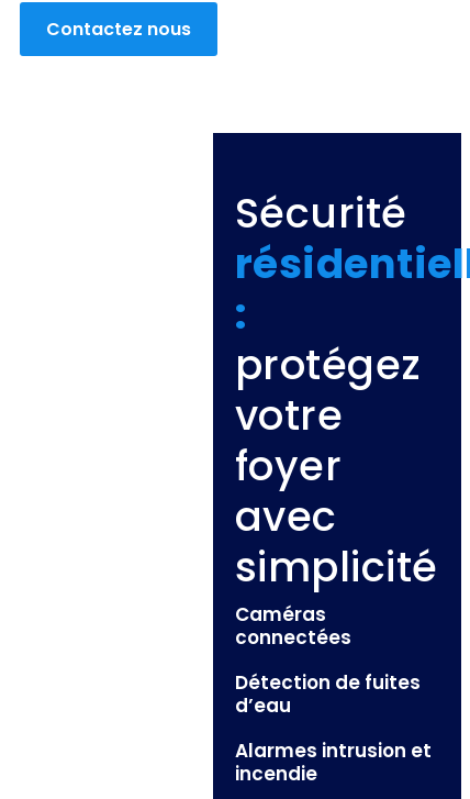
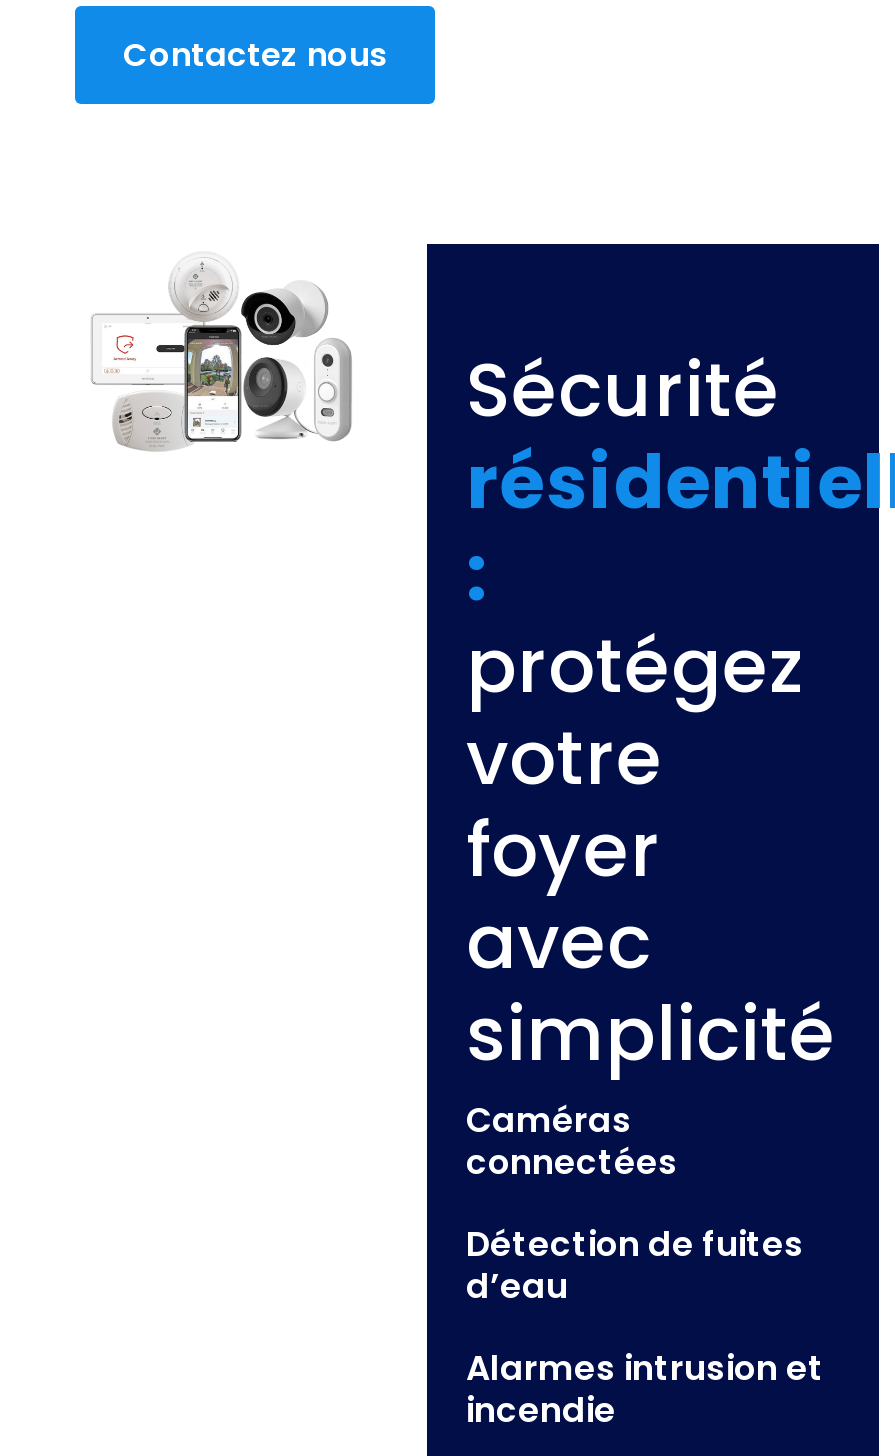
+ [image]
